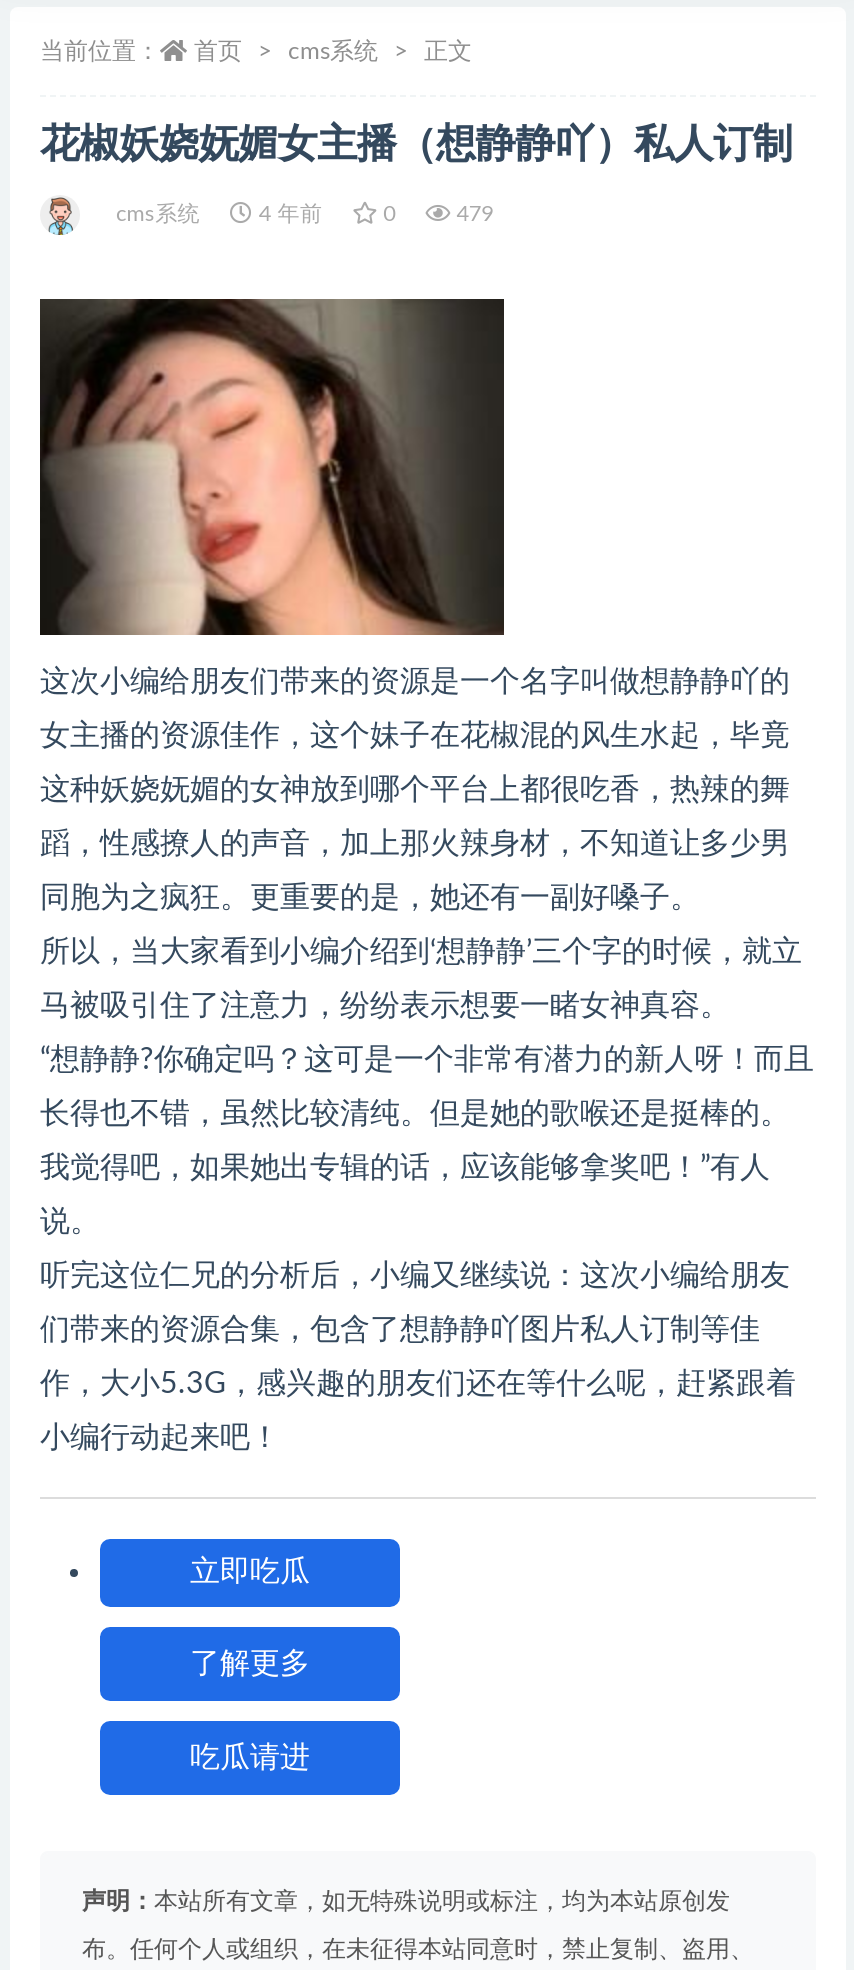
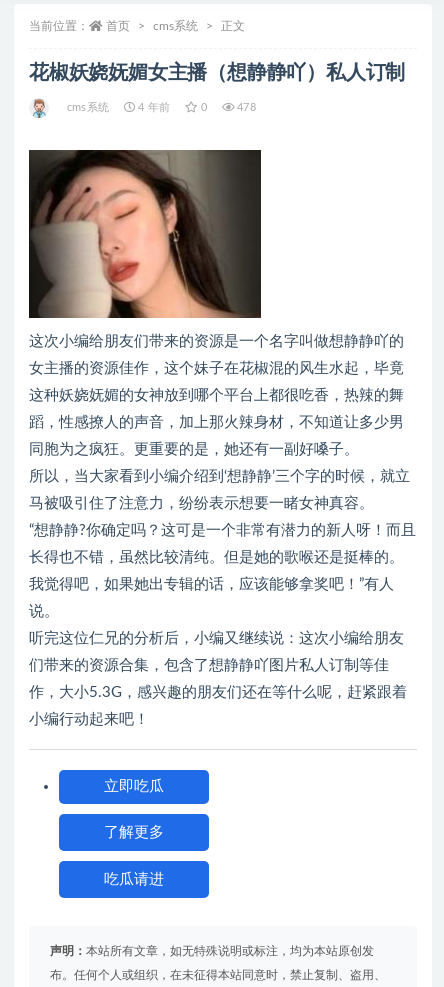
- 479
+ 478
